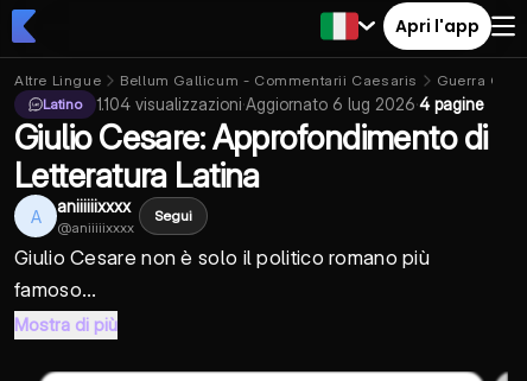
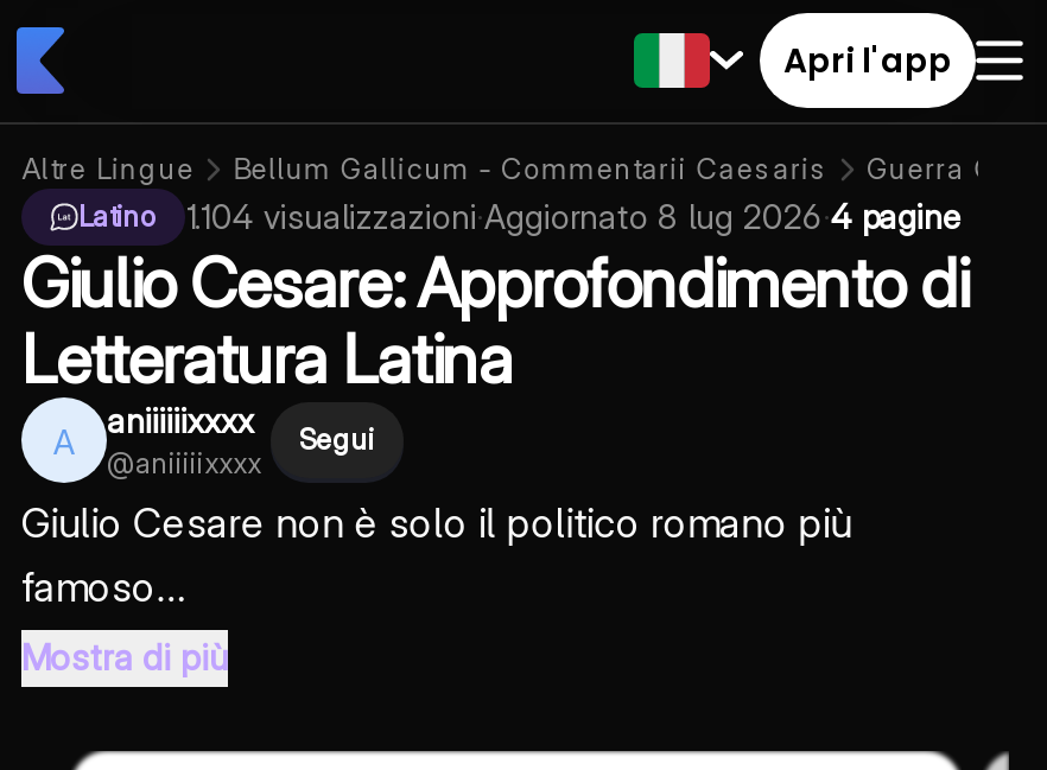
- 1.104 visualizzazioni · Aggiornato 6 lug 2026 · 4 pagine
+ 1.104 visualizzazioni · Aggiornato 8 lug 2026 · 4 pagine
